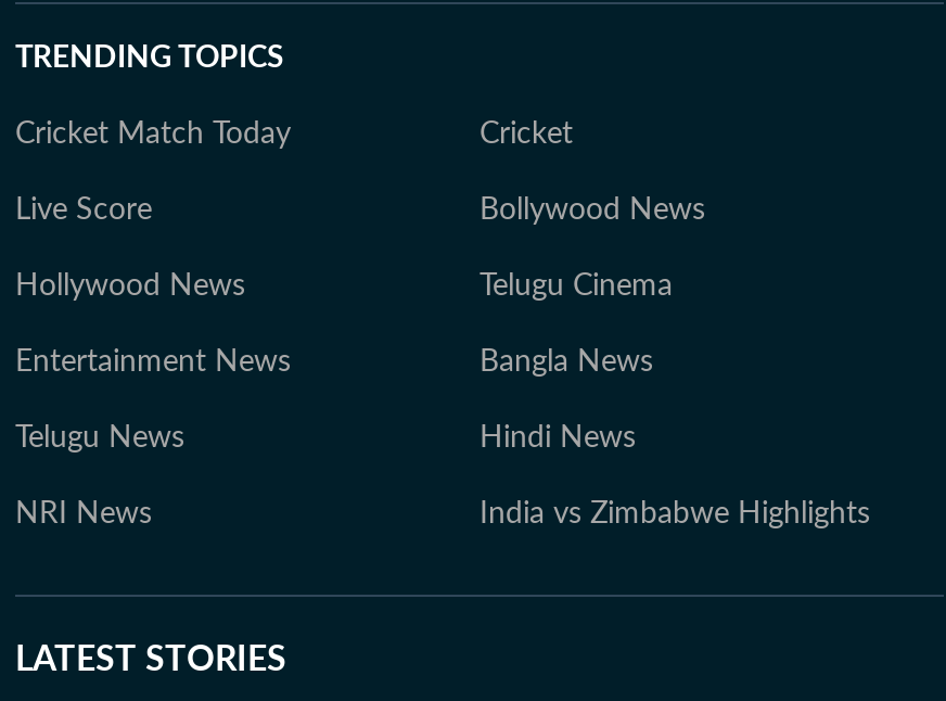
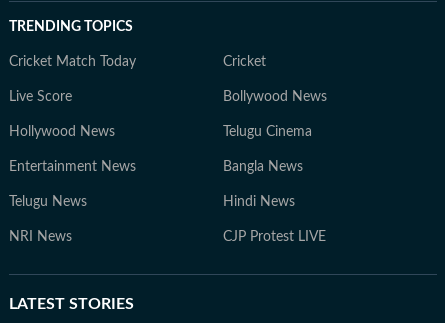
- India vs Zimbabwe Highlights
+ CJP Protest LIVE
